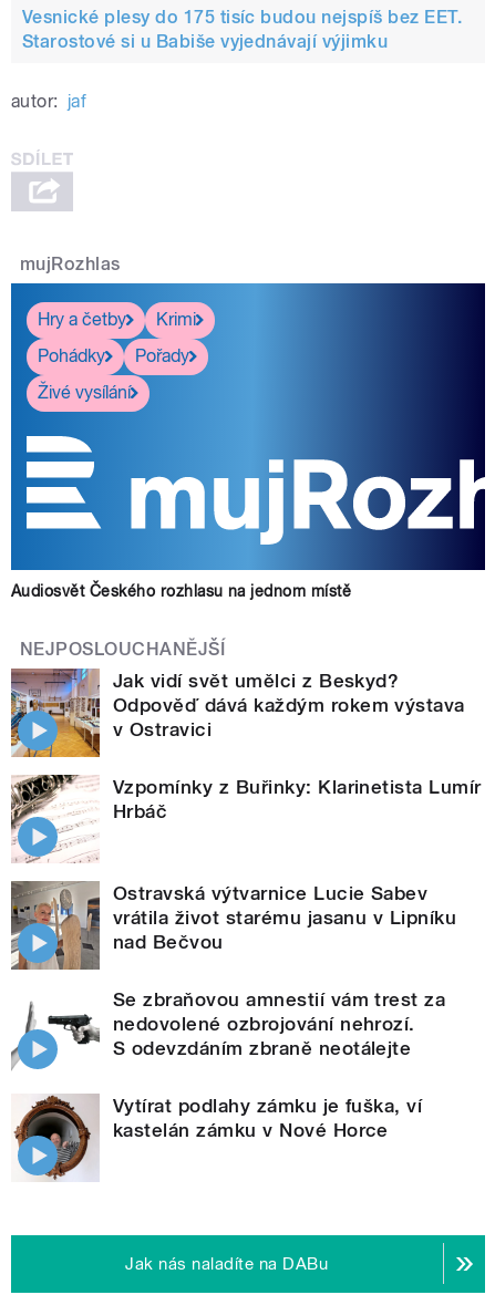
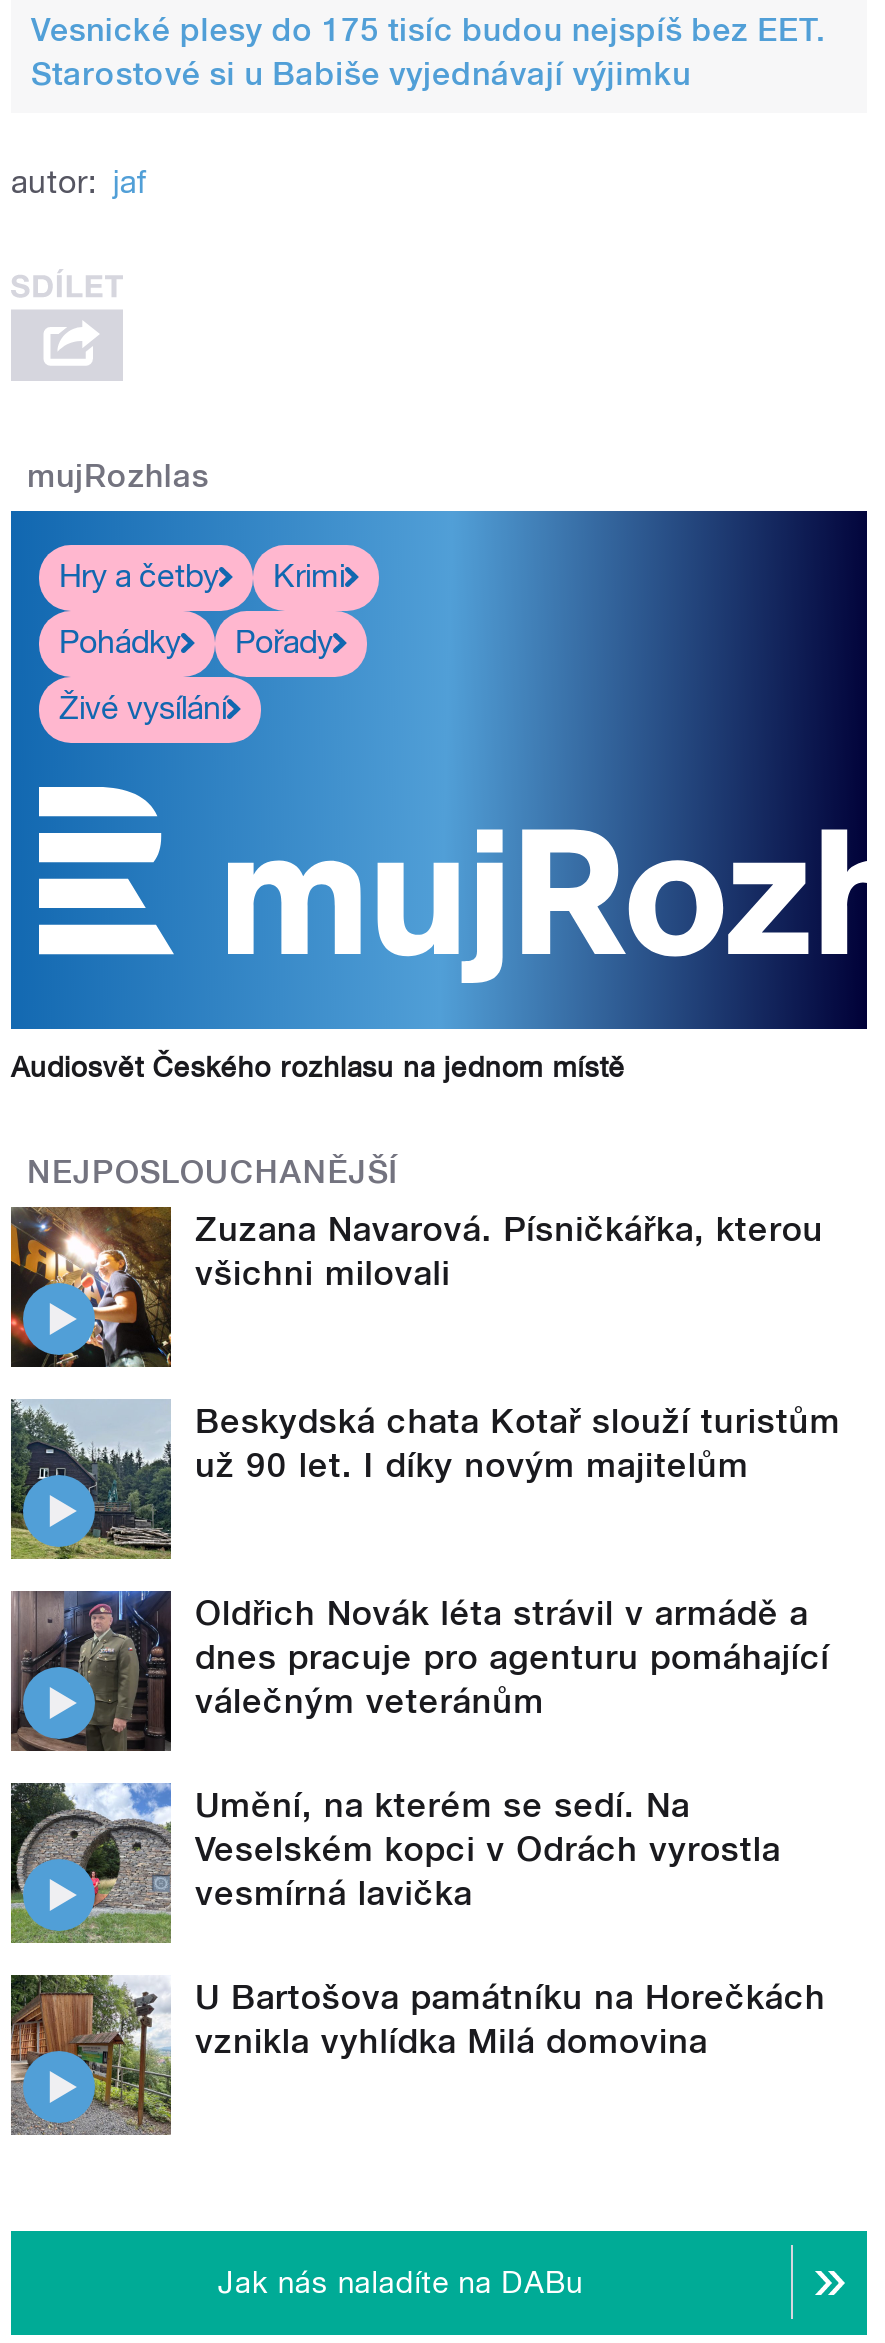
- [image]
- Jak vidí svět umělci z Beskyd?
- Odpověď dává každým rokem výstava
- v Ostravici
+ [image]
+ Zuzana Navarová. Písničkářka, kterou
+ všichni milovali

- [image]
- Vzpomínky z Buřinky: Klarinetista Lumír
- Hrbáč
+ [image]
+ Beskydská chata Kotař slouží turistům
+ už 90 let. I díky novým majitelům

- [image]
- Ostravská výtvarnice Lucie Sabev
- vrátila život starému jasanu v Lipníku
- nad Bečvou
+ [image]
+ Oldřich Novák léta strávil v armádě a
+ dnes pracuje pro agenturu pomáhající
+ válečným veteránům

- [image]
- Se zbraňovou amnestií vám trest za
- nedovolené ozbrojování nehrozí.
- S odevzdáním zbraně neotálejte
+ [image]
+ Umění, na kterém se sedí. Na
+ Veselském kopci v Odrách vyrostla
+ vesmírná lavička

- [image]
- Vytírat podlahy zámku je fuška, ví
- kastelán zámku v Nové Horce
+ [image]
+ U Bartošova památníku na Horečkách
+ vznikla vyhlídka Milá domovina
